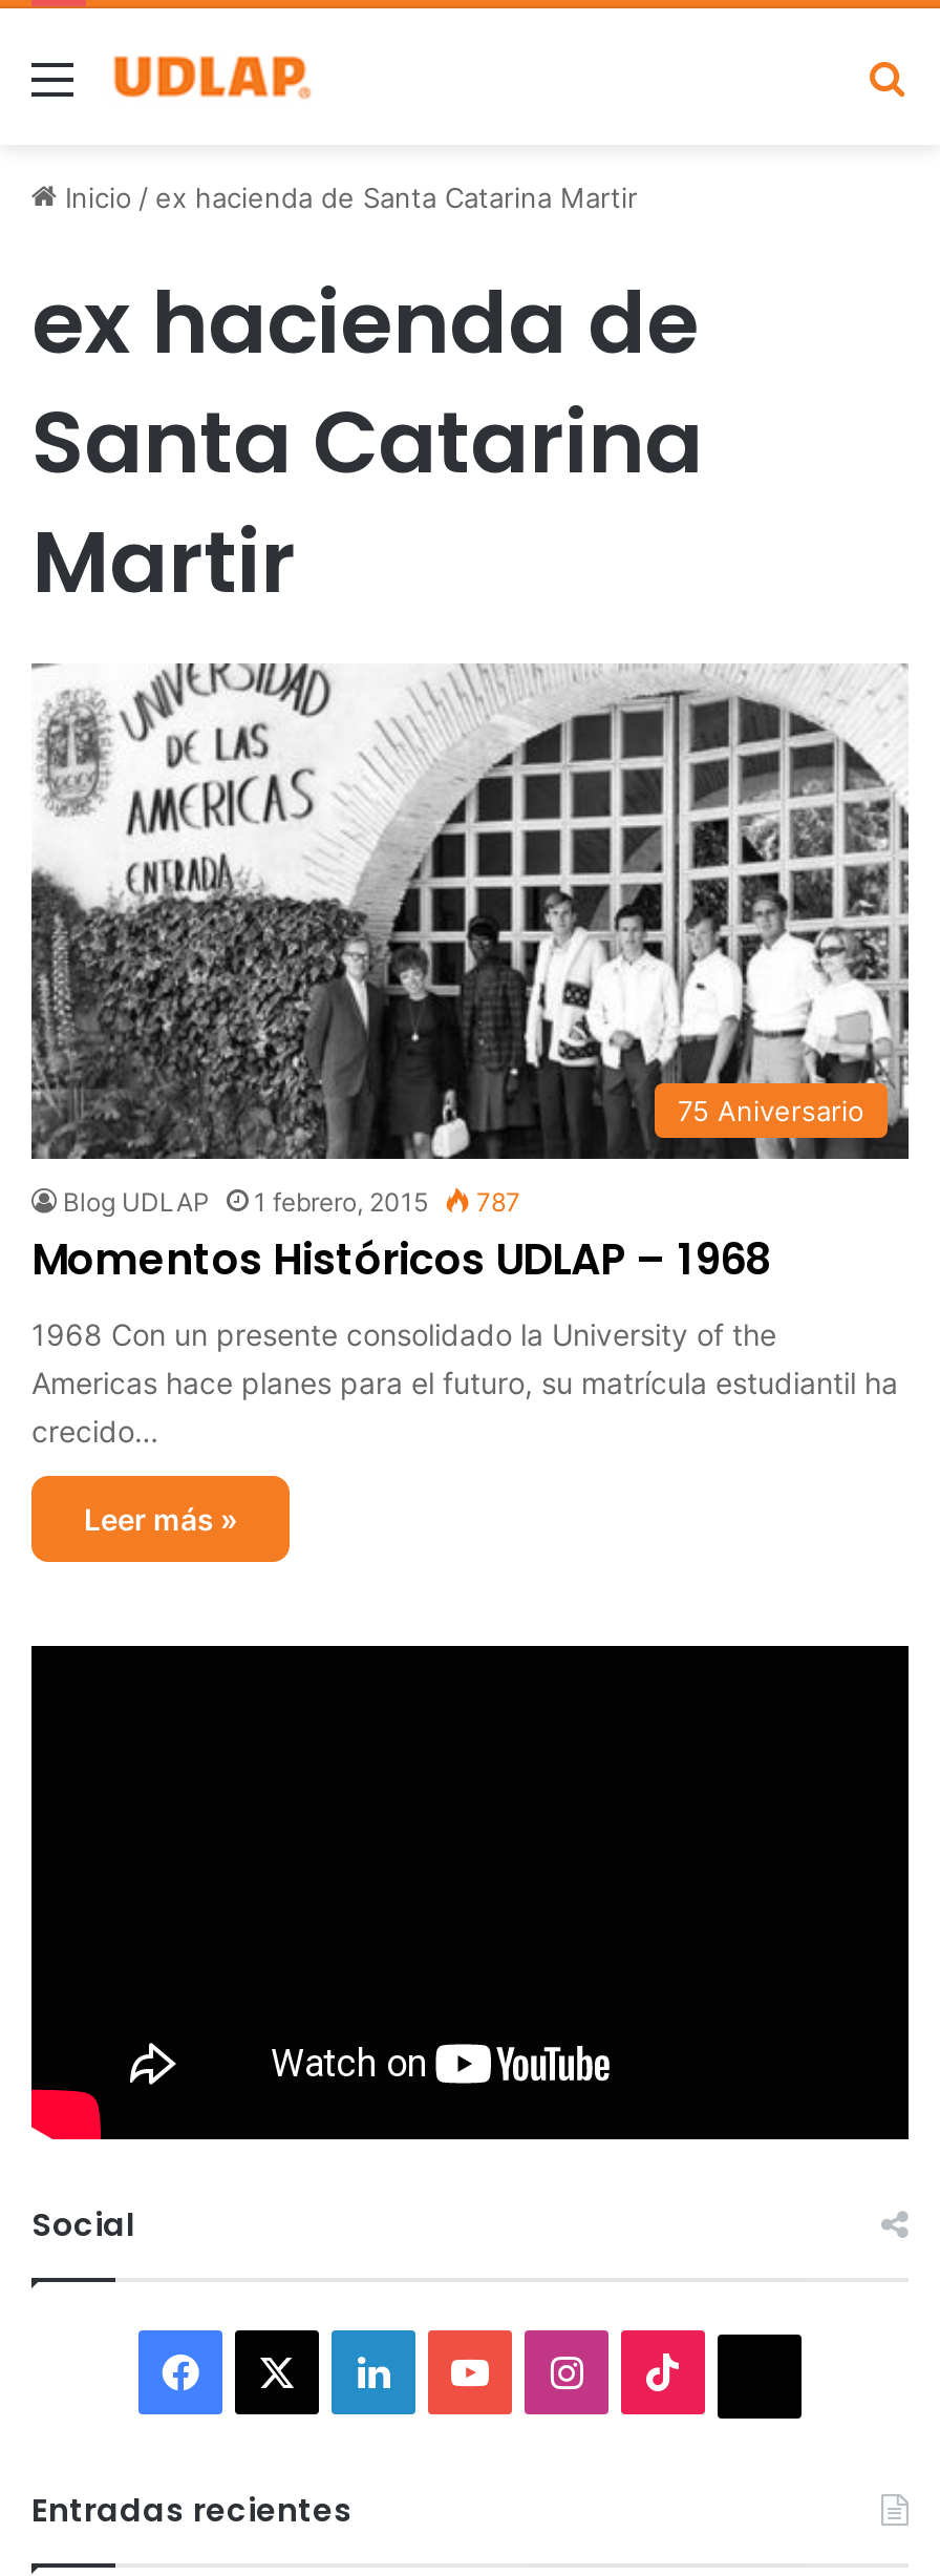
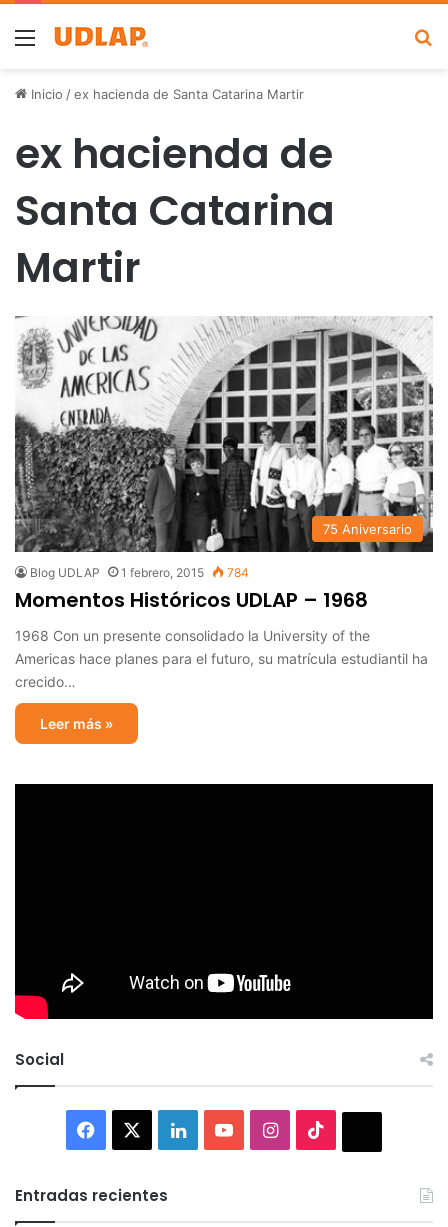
- Blog UDLAP 1 febrero, 2015 787
+ Blog UDLAP 1 febrero, 2015 784
